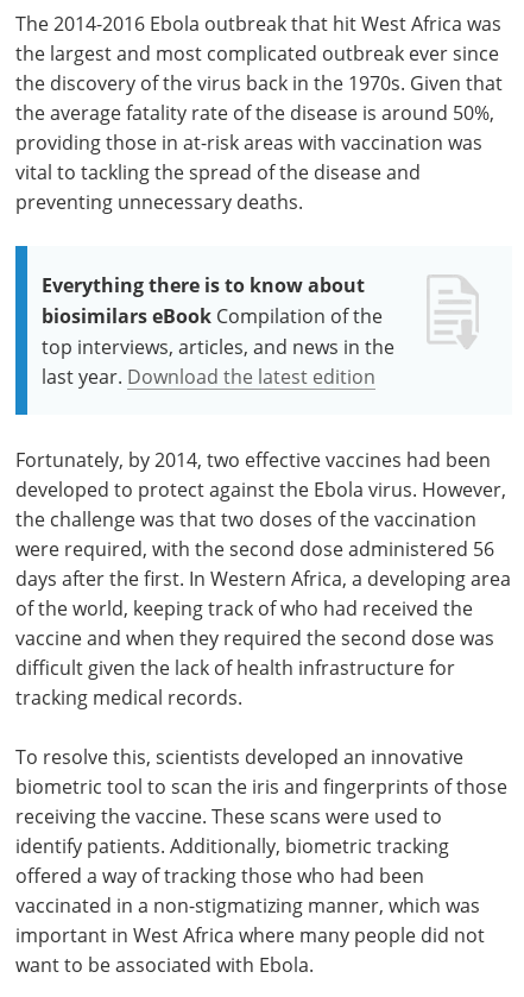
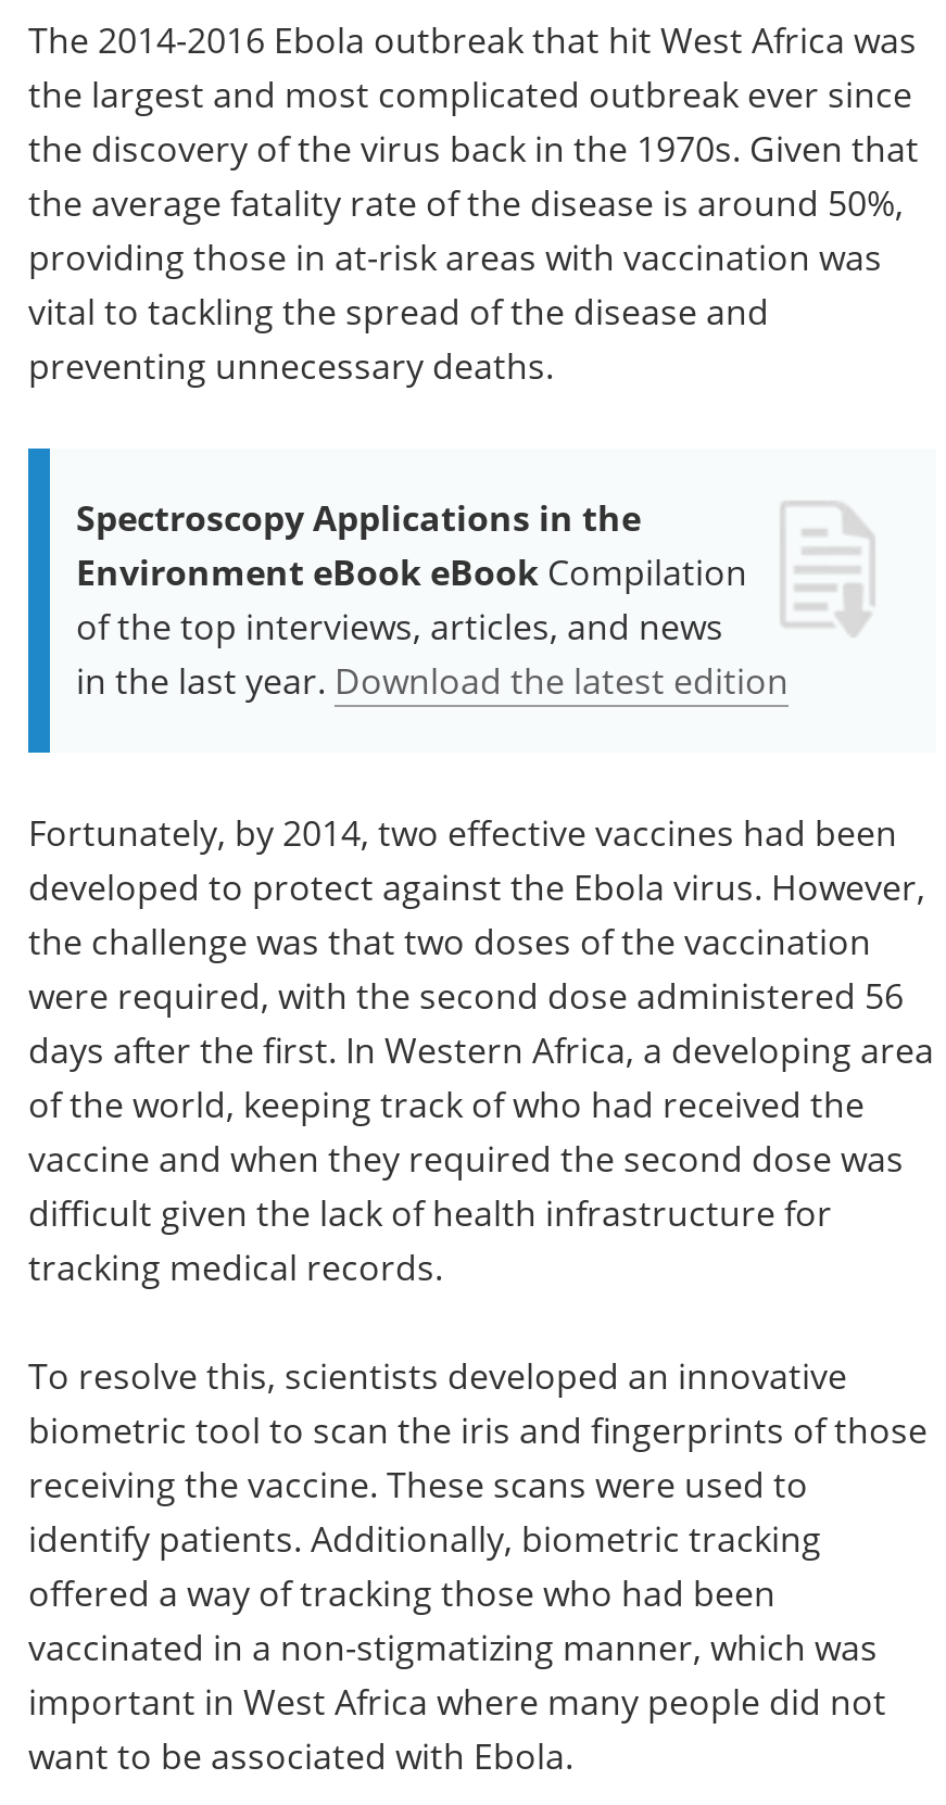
- Everything there is to know about
- biosimilars eBook Compilation of the
- top interviews, articles, and news in the
- last year. Download the latest edition
+ Spectroscopy Applications in the
+ Environment eBook eBook Compilation
+ of the top interviews, articles, and news
+ in the last year. Download the latest edition
